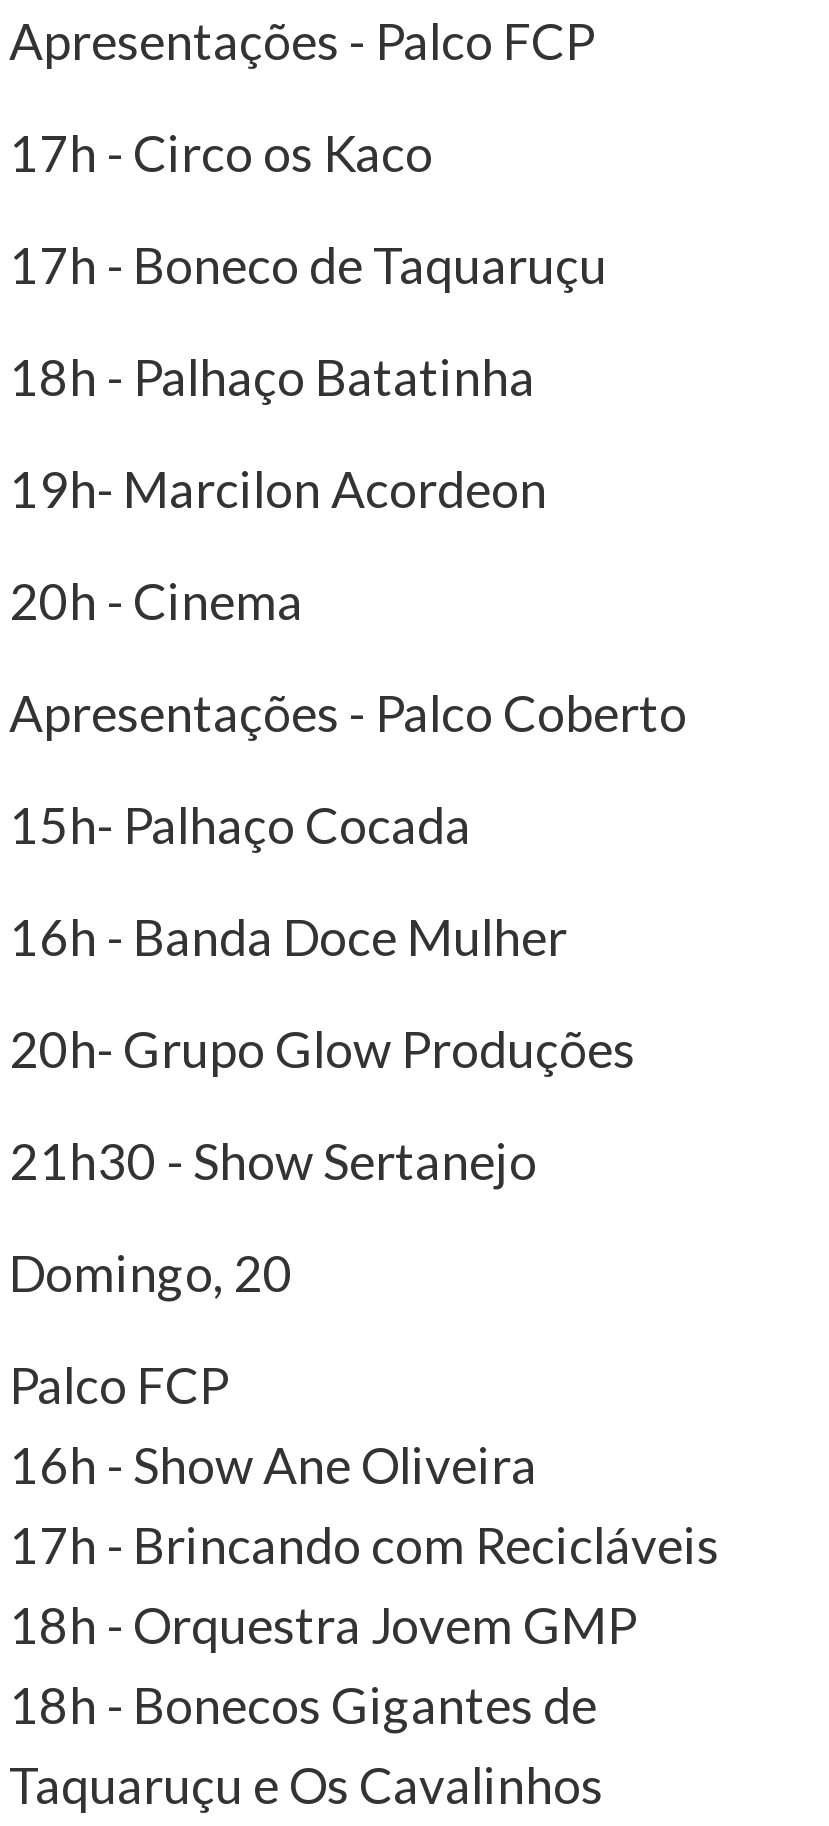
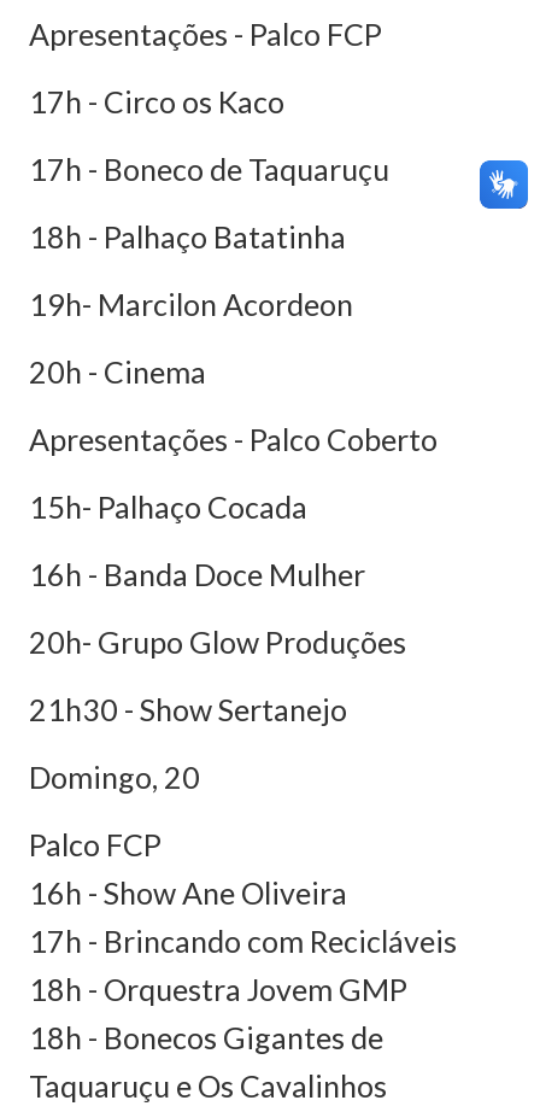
+ [image]
